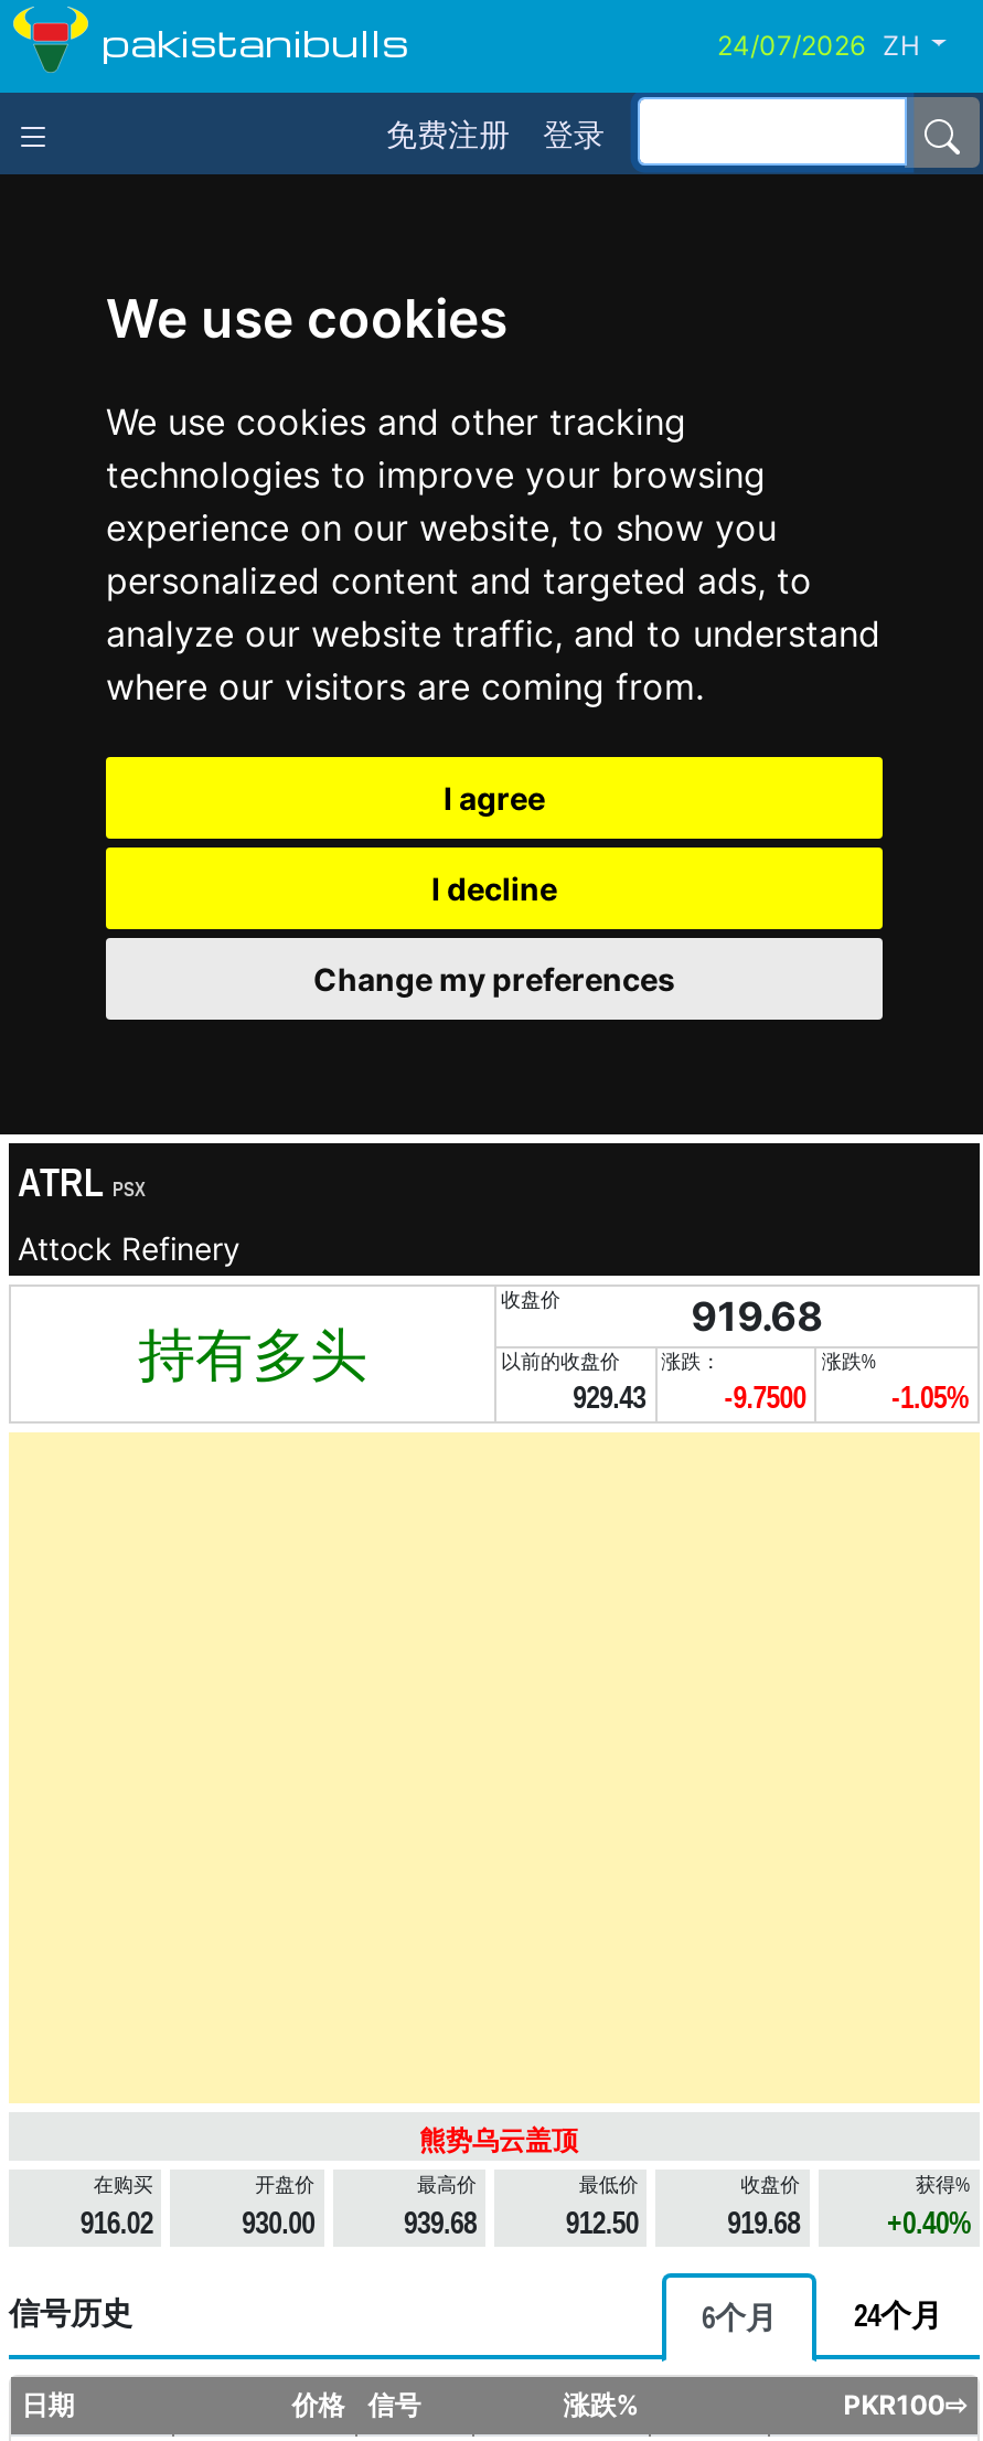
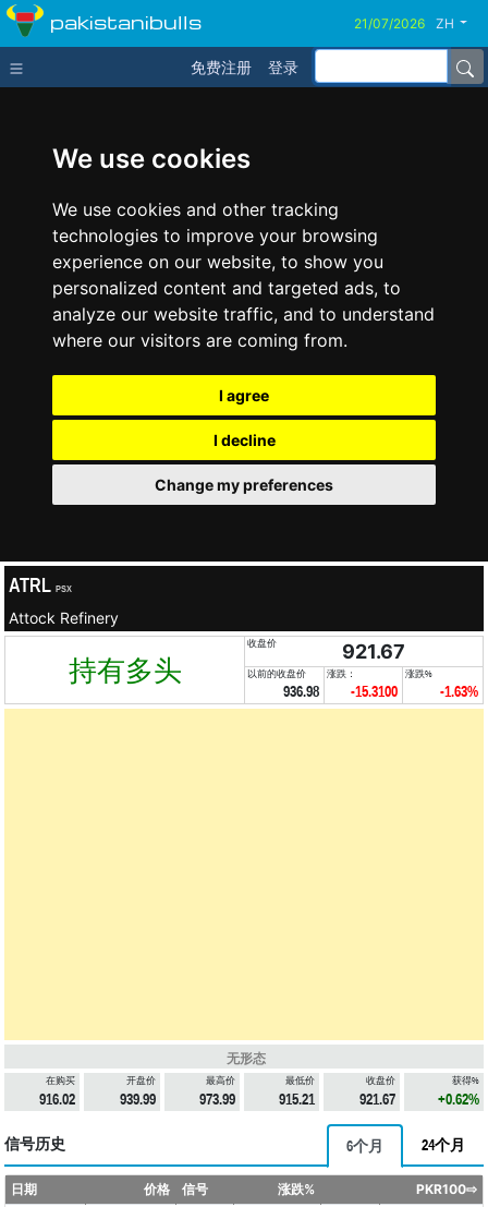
- 919.68
+ 921.67

- 929.43
+ 936.98

- -9.7500
+ -15.3100

- -1.05%
+ -1.63%

- 熊势乌云盖顶
+ 无形态

- 930.00
+ 939.99

- 939.68
+ 973.99

- 912.50
+ 915.21

- 919.68
+ 921.67

- +0.40%
+ +0.62%
